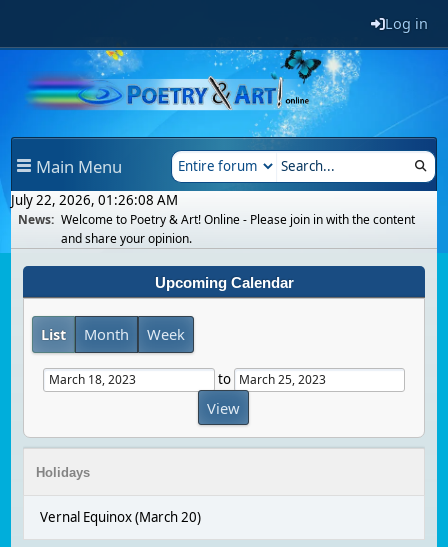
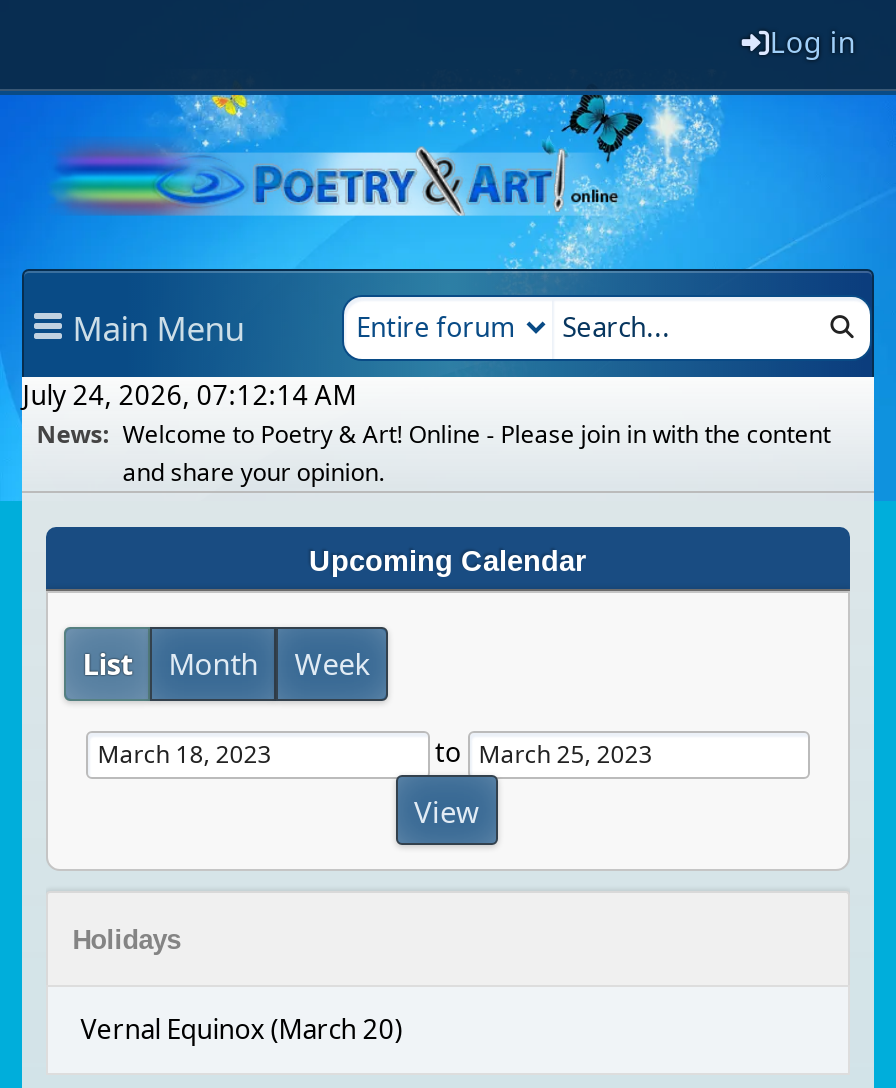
- July 22, 2026, 01:26:08 AM
+ July 24, 2026, 07:12:14 AM
